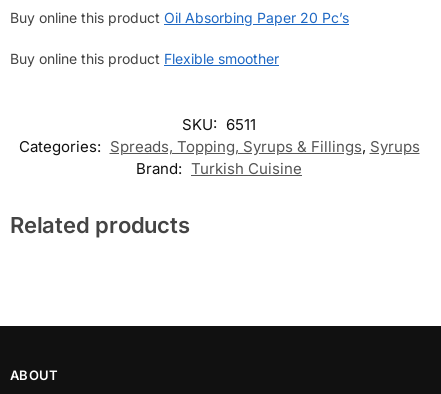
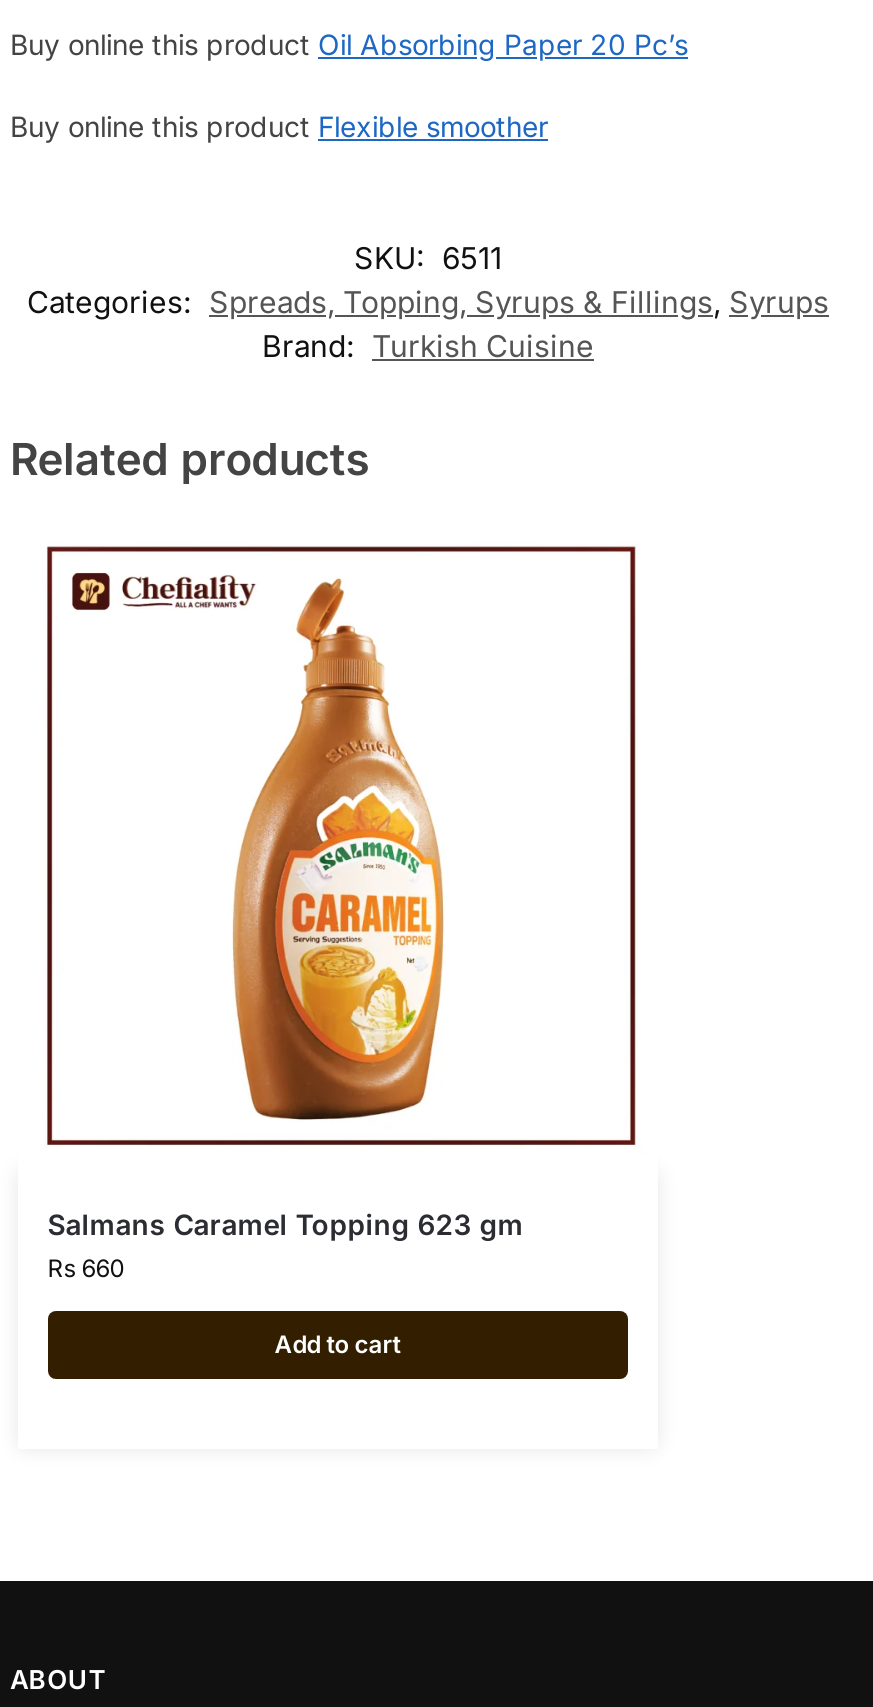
+ [image]
+ Salmans Caramel Topping 623 gm
+ Rs 660
+ Add to cart
